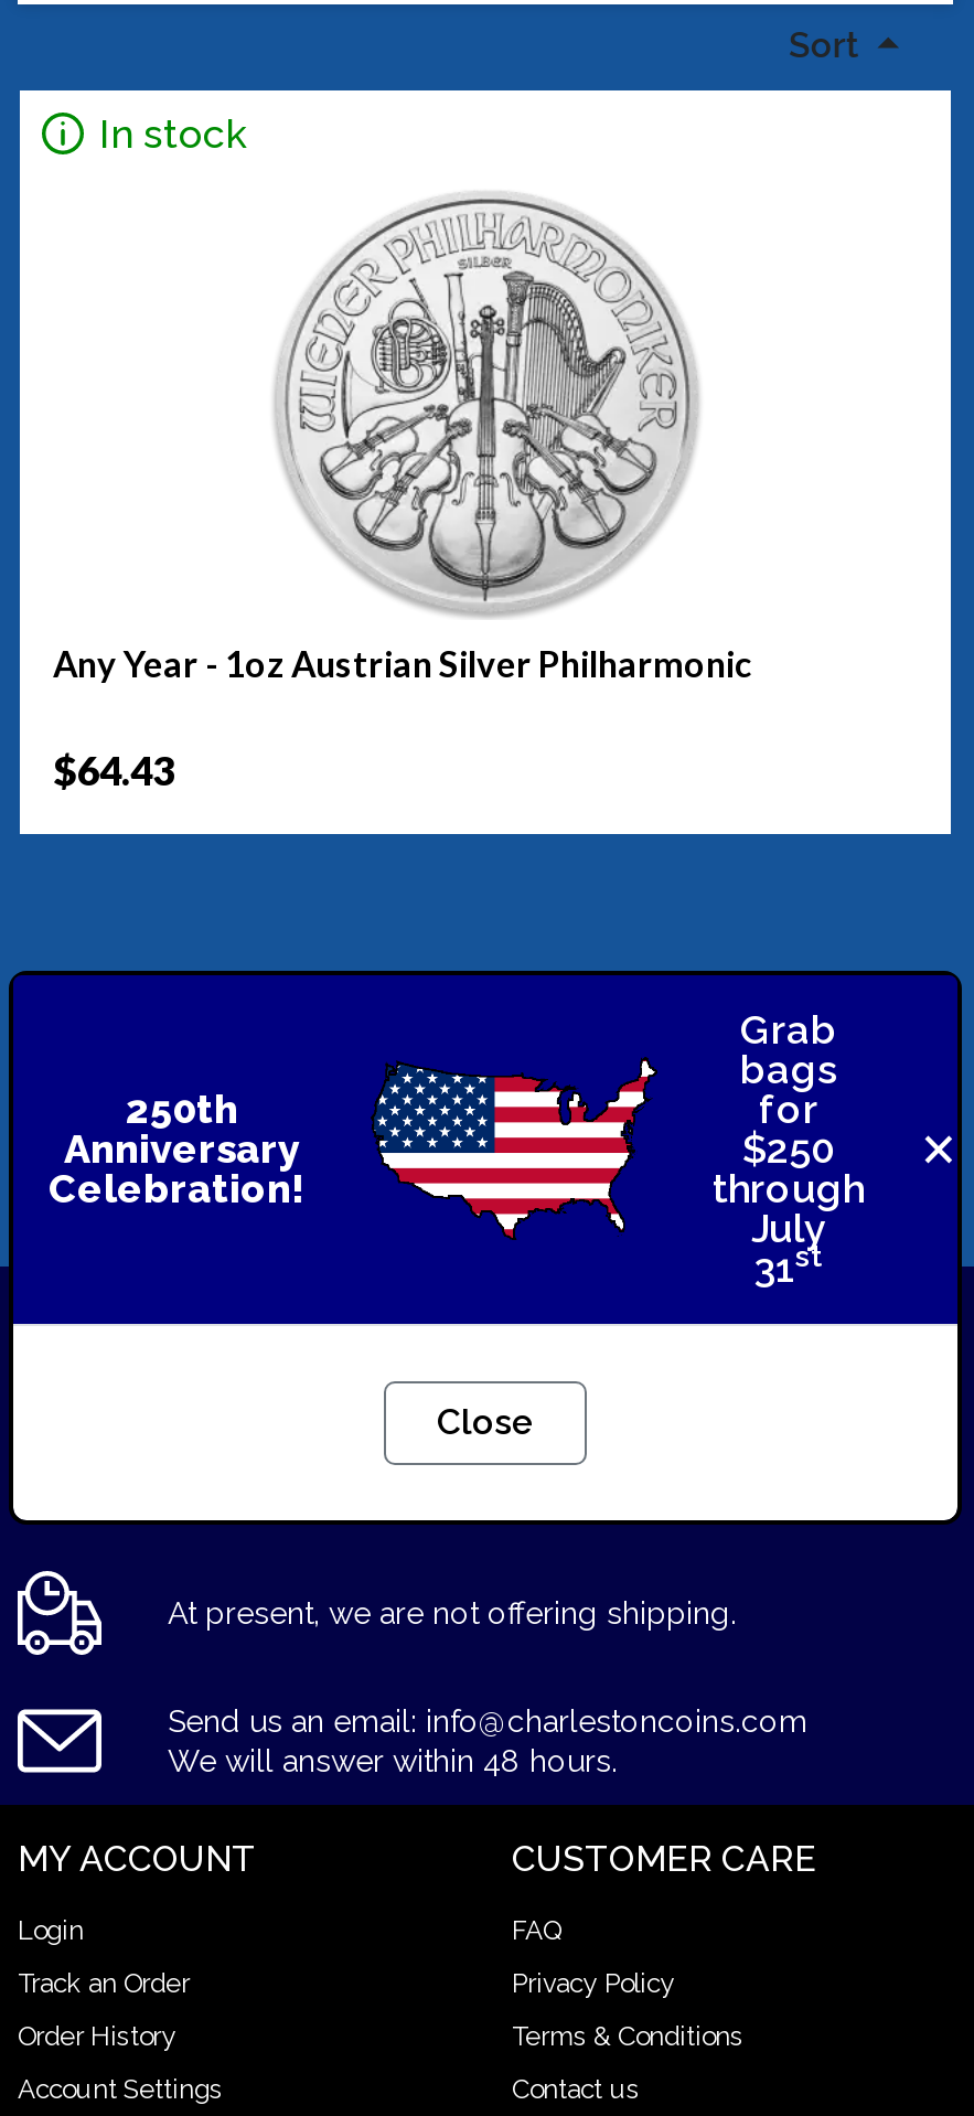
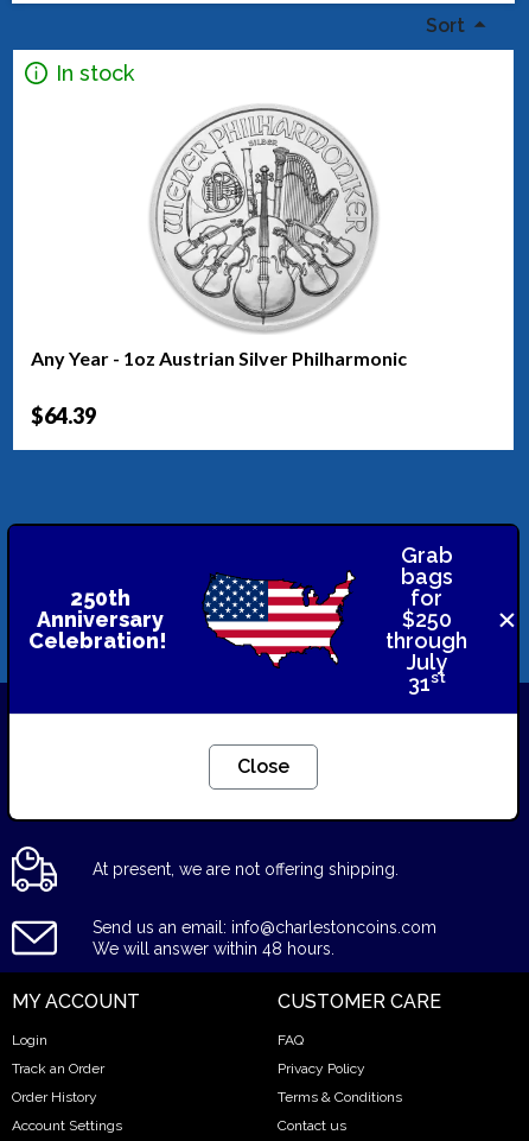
- $64.43
+ $64.39
